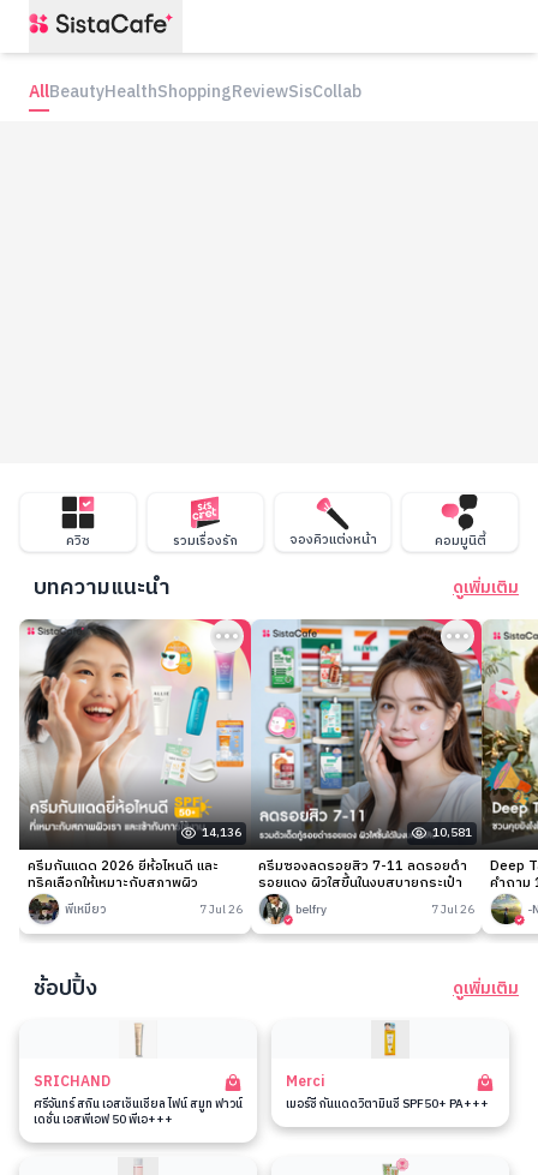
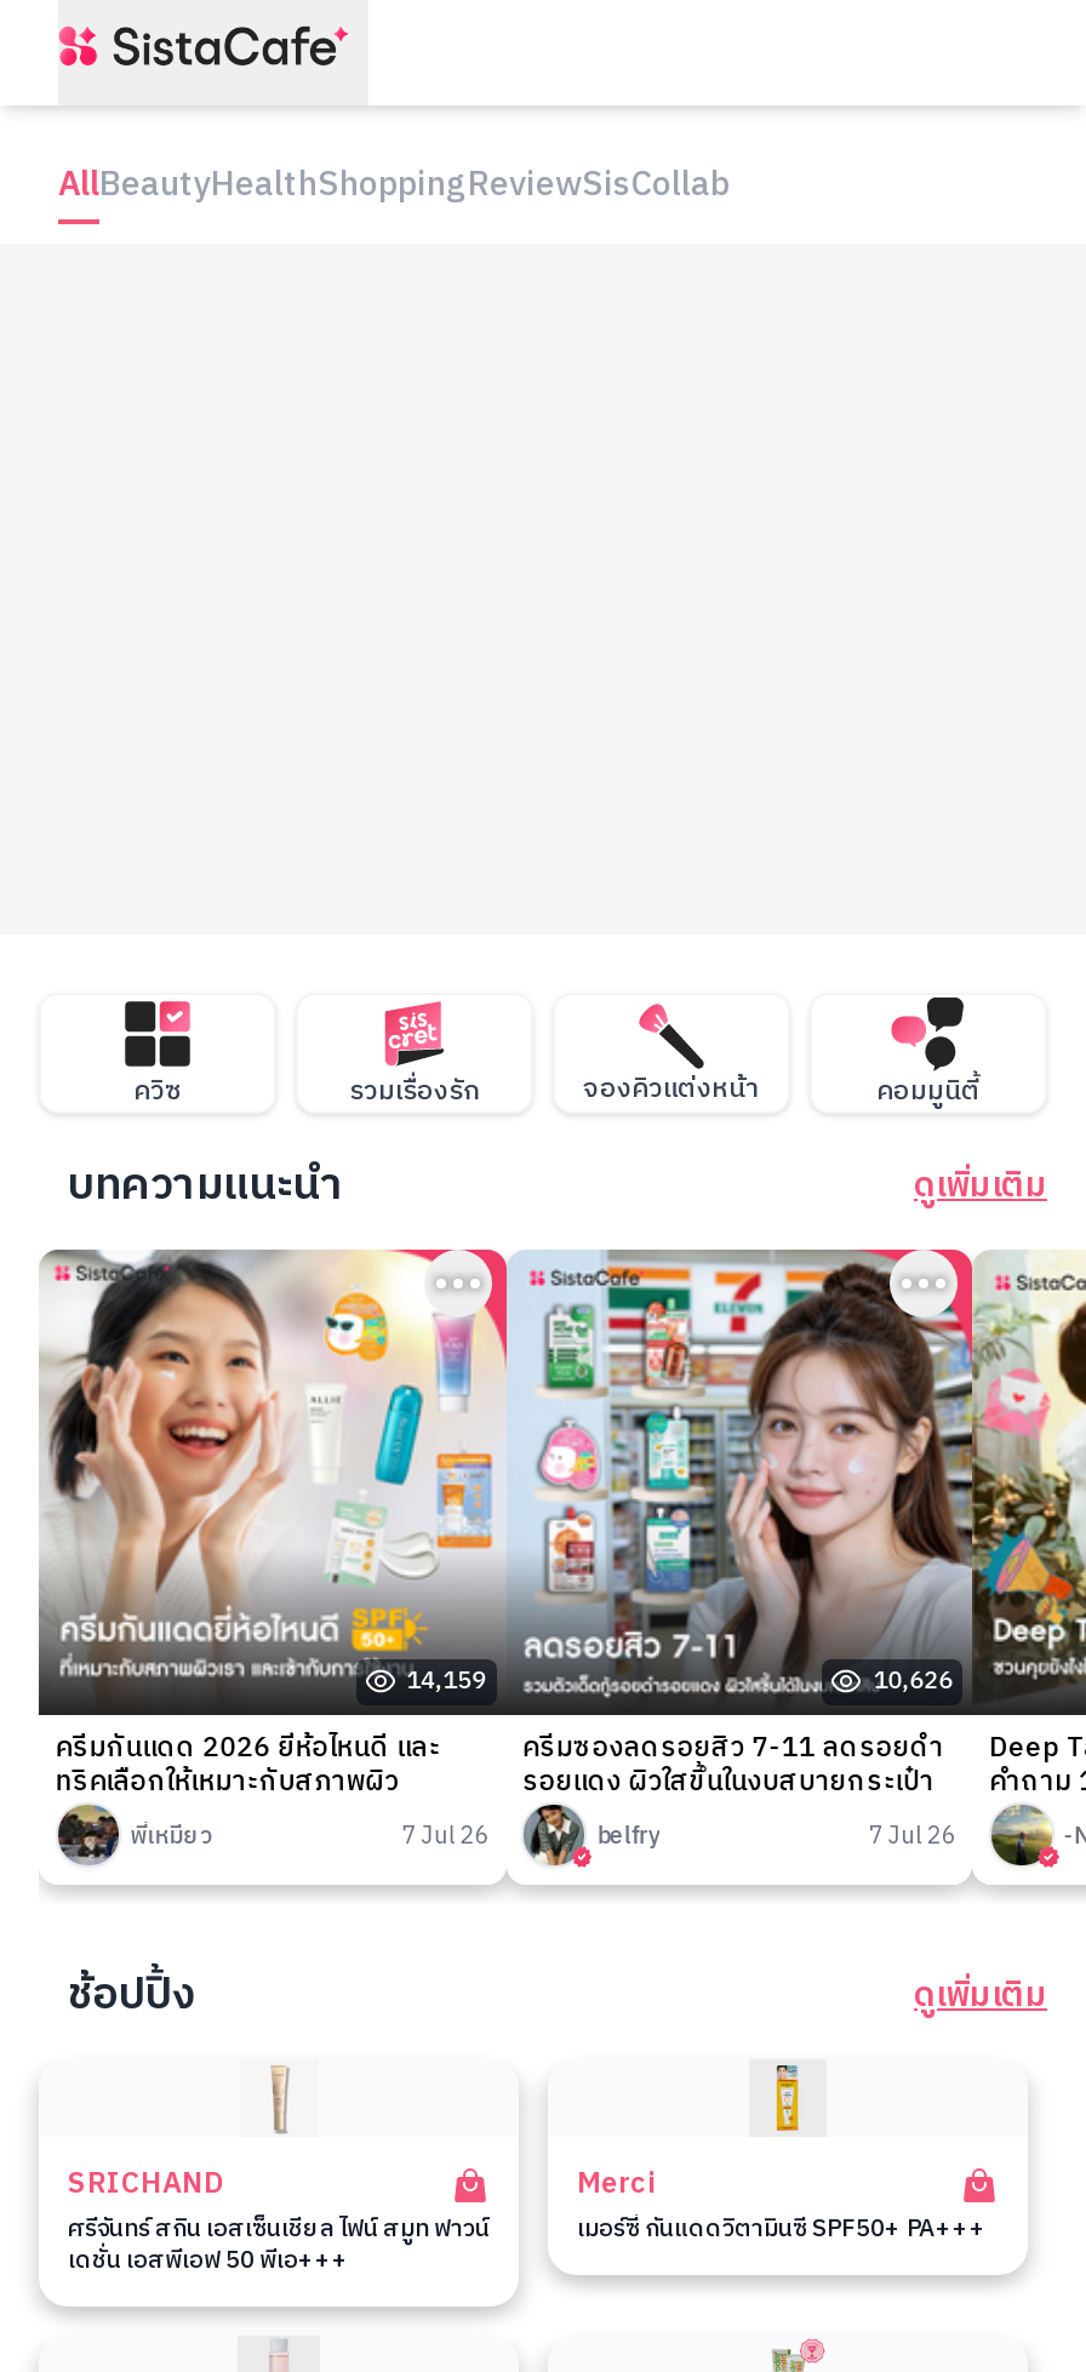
- 14,136
+ 14,159

- 10,581
+ 10,626
